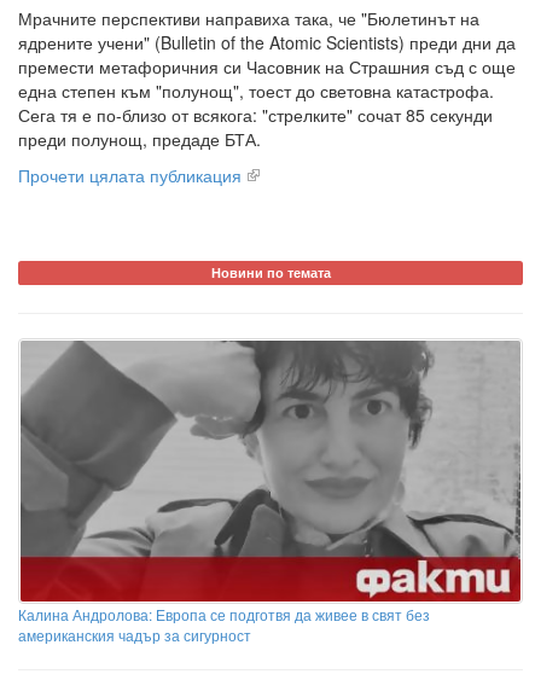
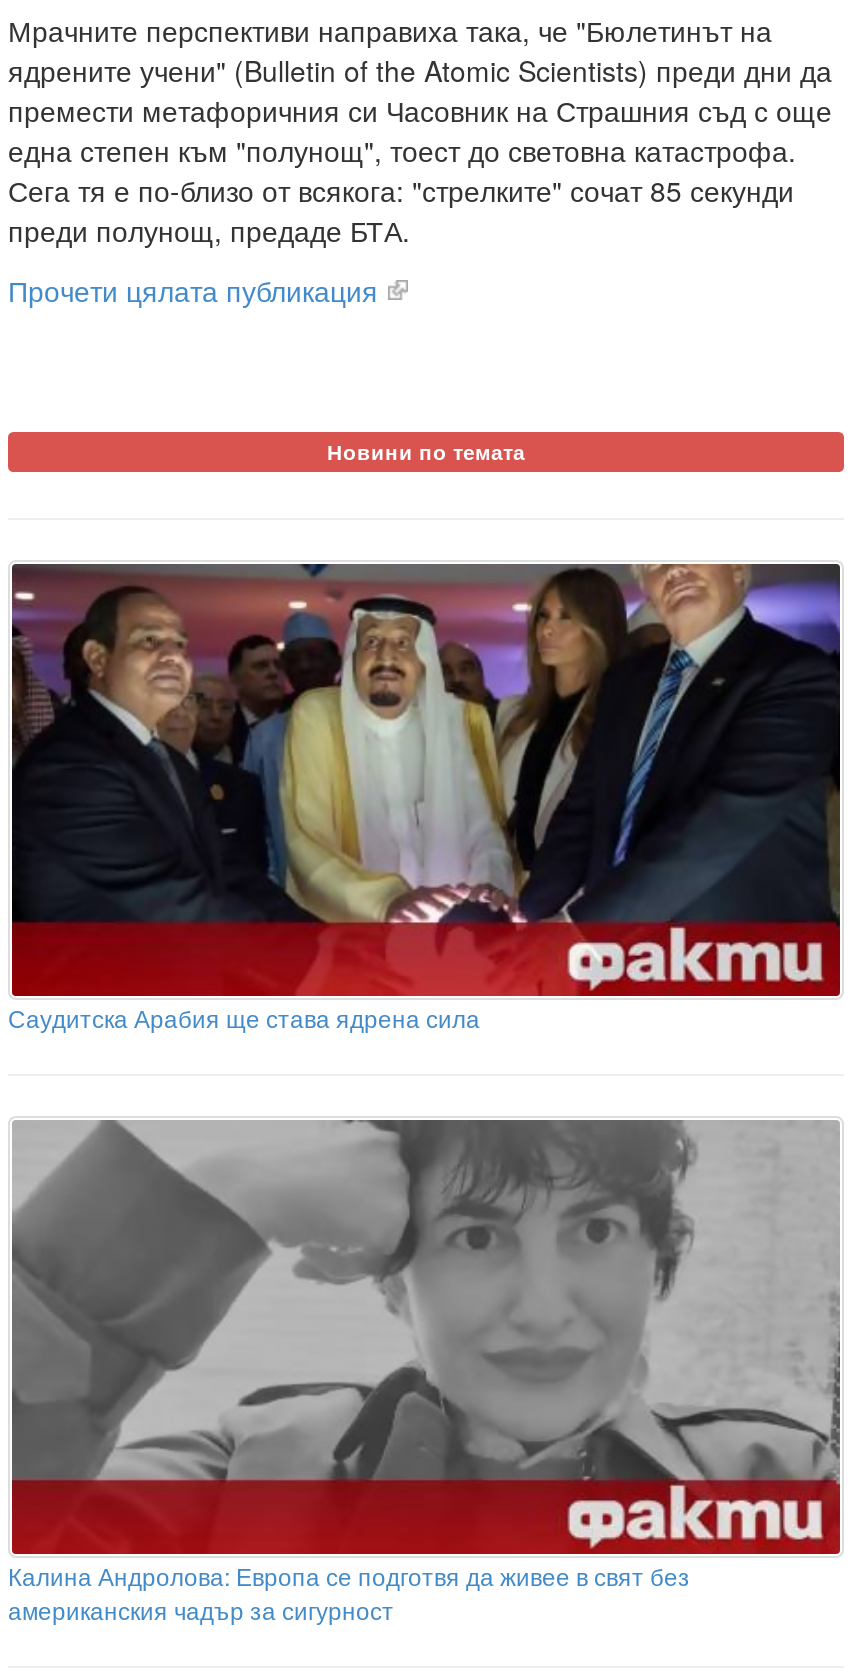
+ [image]
+ Саудитска Арабия ще става ядрена сила
